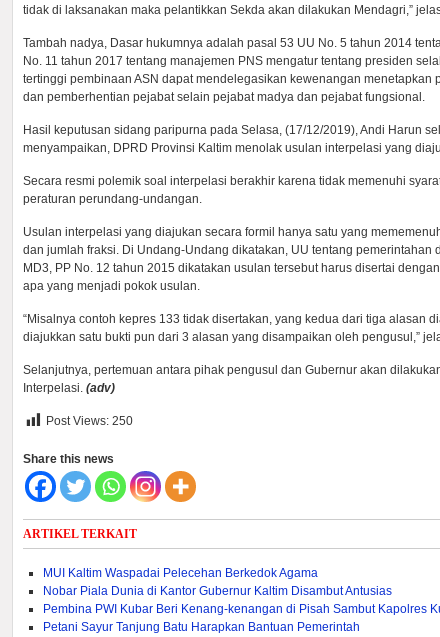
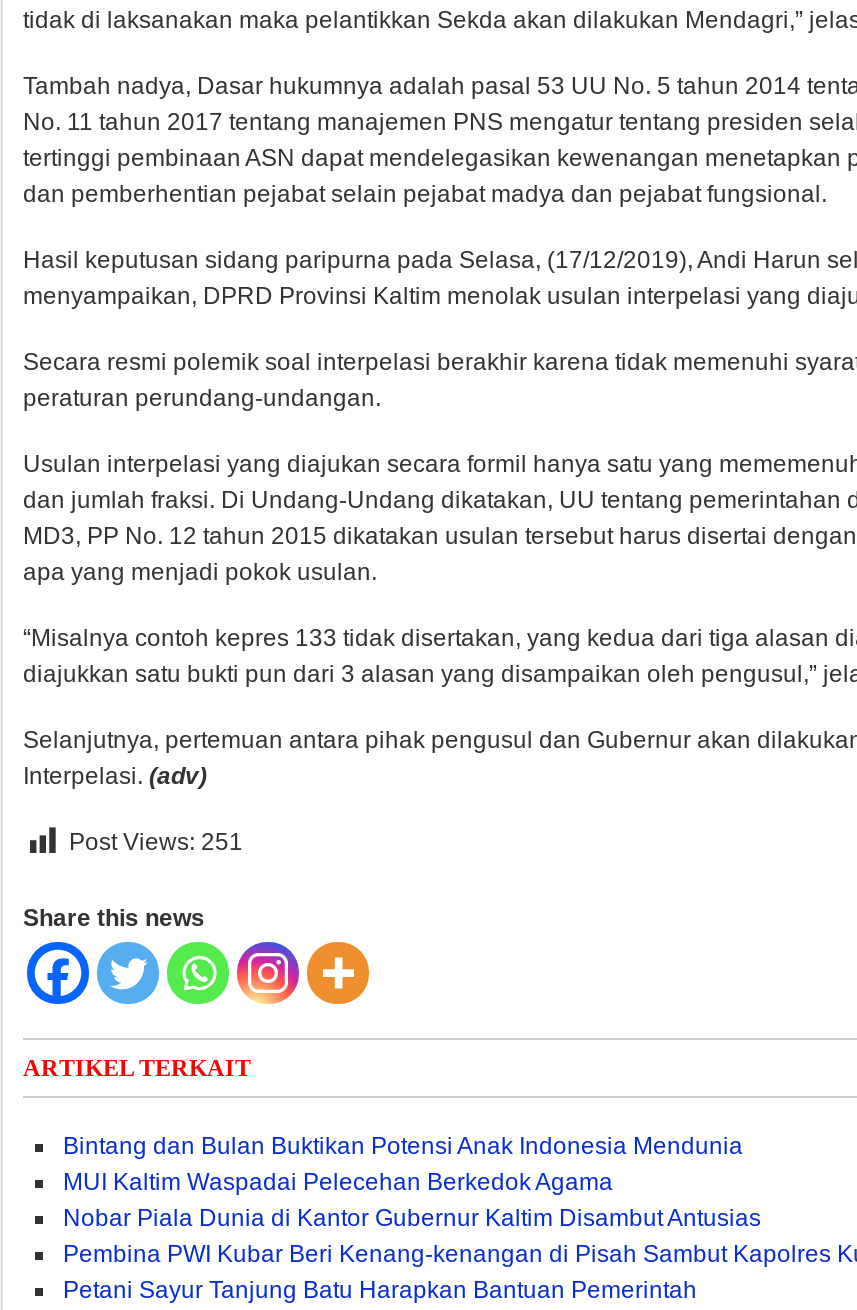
- Post Views: 250
+ Post Views: 251

+ Bintang dan Bulan Buktikan Potensi Anak Indonesia Mendunia
